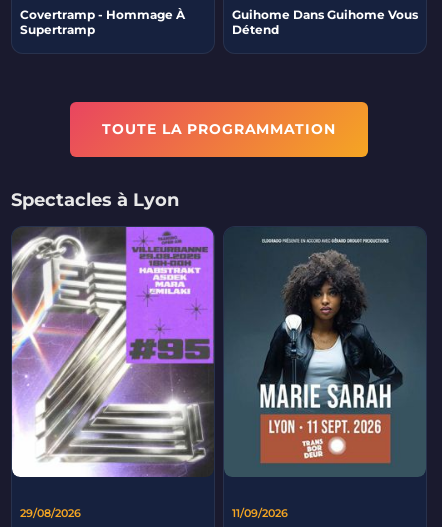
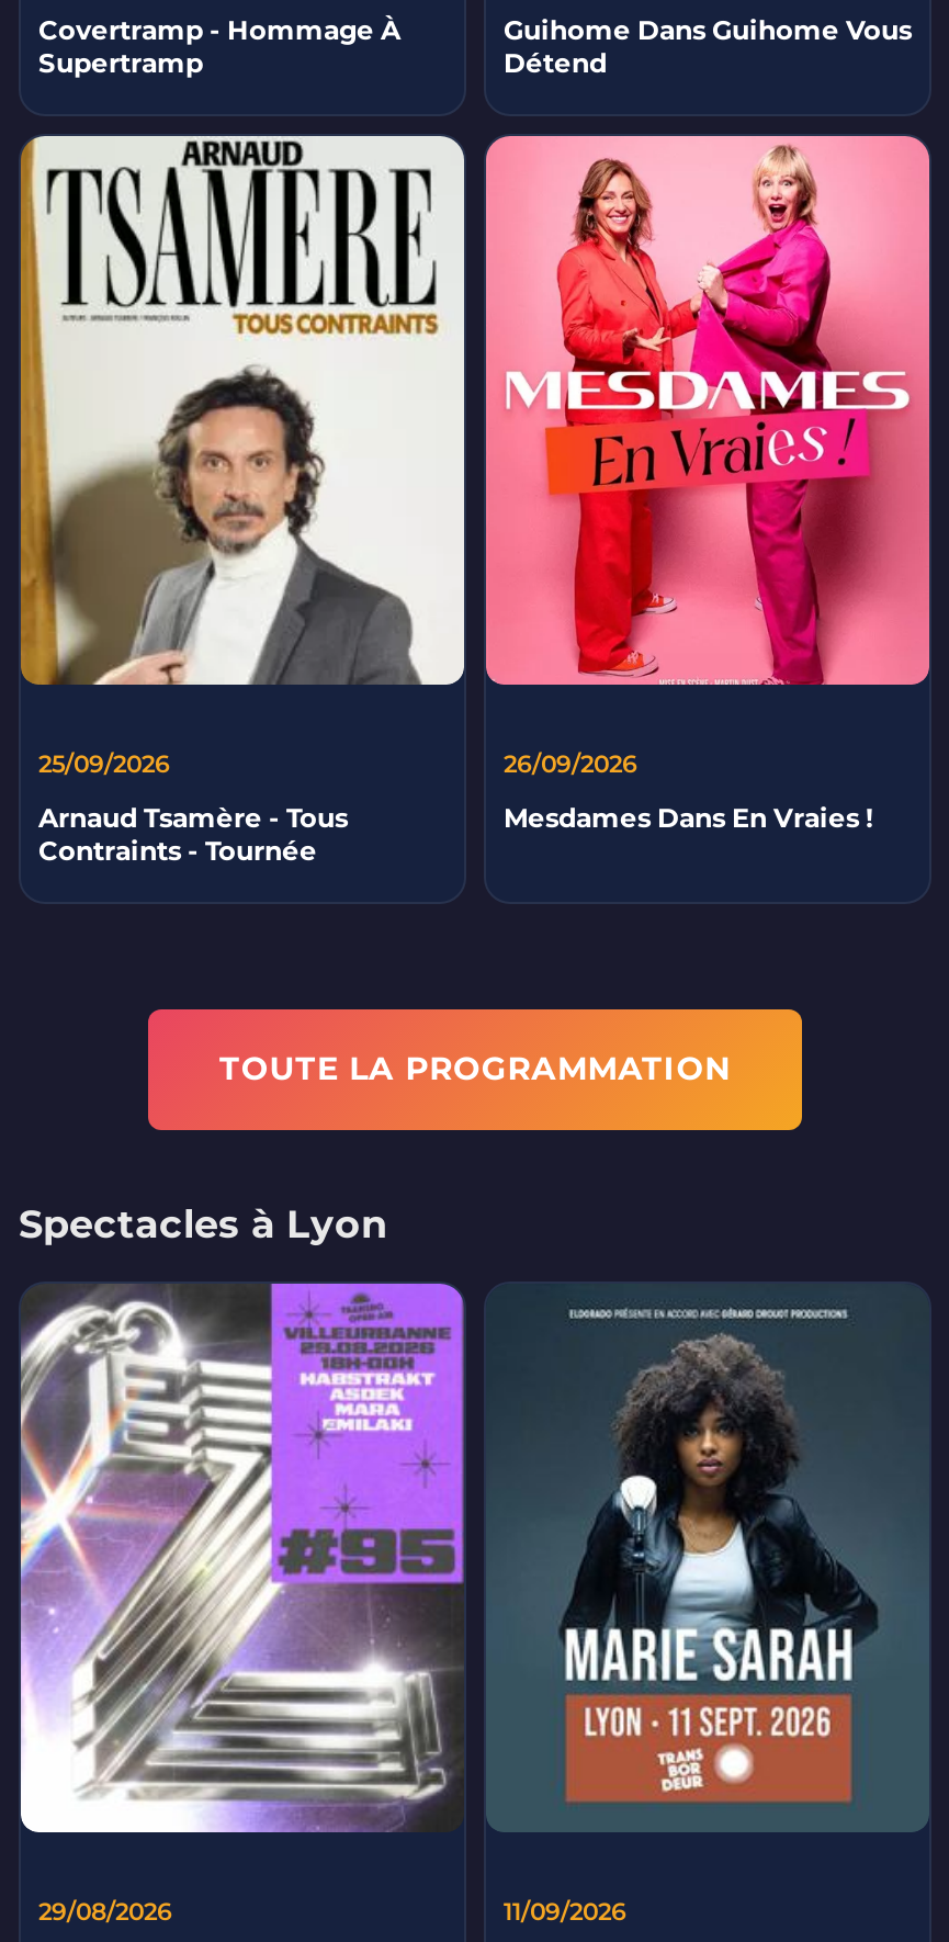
+ [image]
+ 25/09/2026
+ Arnaud Tsamère - Tous
+ Contraints - Tournée

+ [image]
+ 26/09/2026
+ Mesdames Dans En Vraies !
